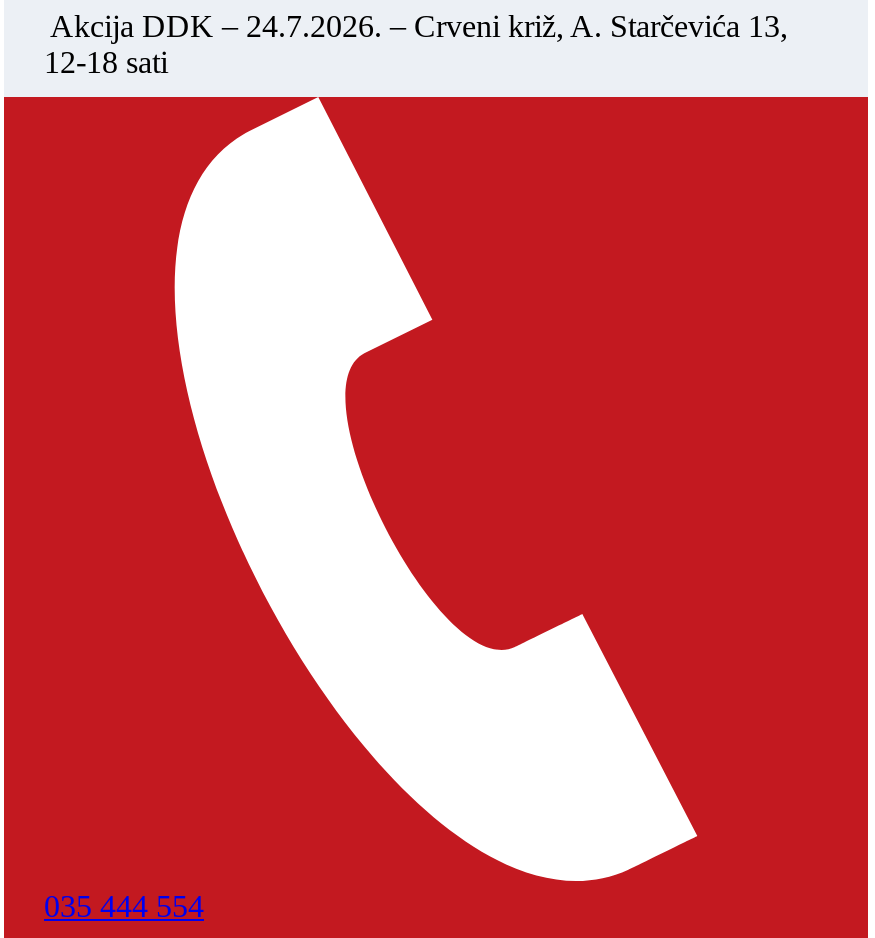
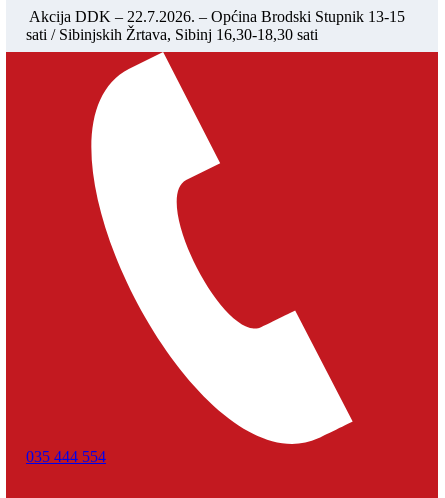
- Akcija DDK – 24.7.2026. – Crveni križ, A. Starčevića 13,
- 12-18 sati
+ Akcija DDK – 22.7.2026. – Općina Brodski Stupnik 13-15
+ sati / Sibinjskih Žrtava, Sibinj 16,30-18,30 sati
